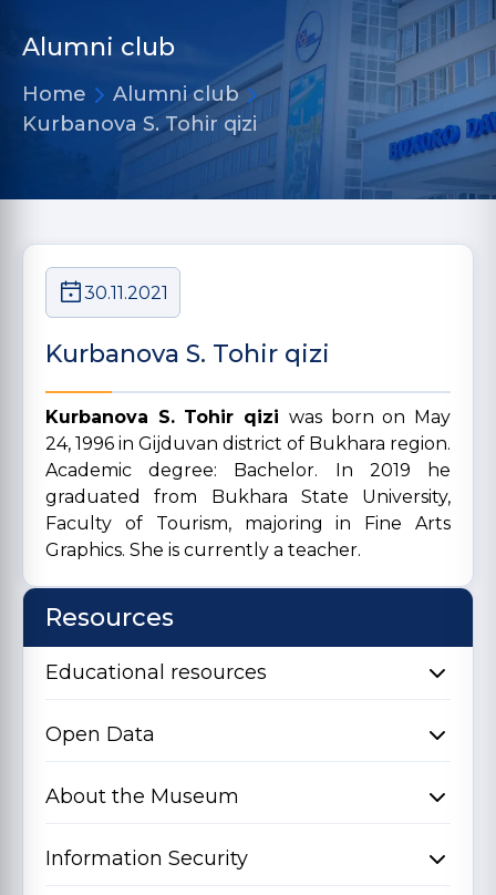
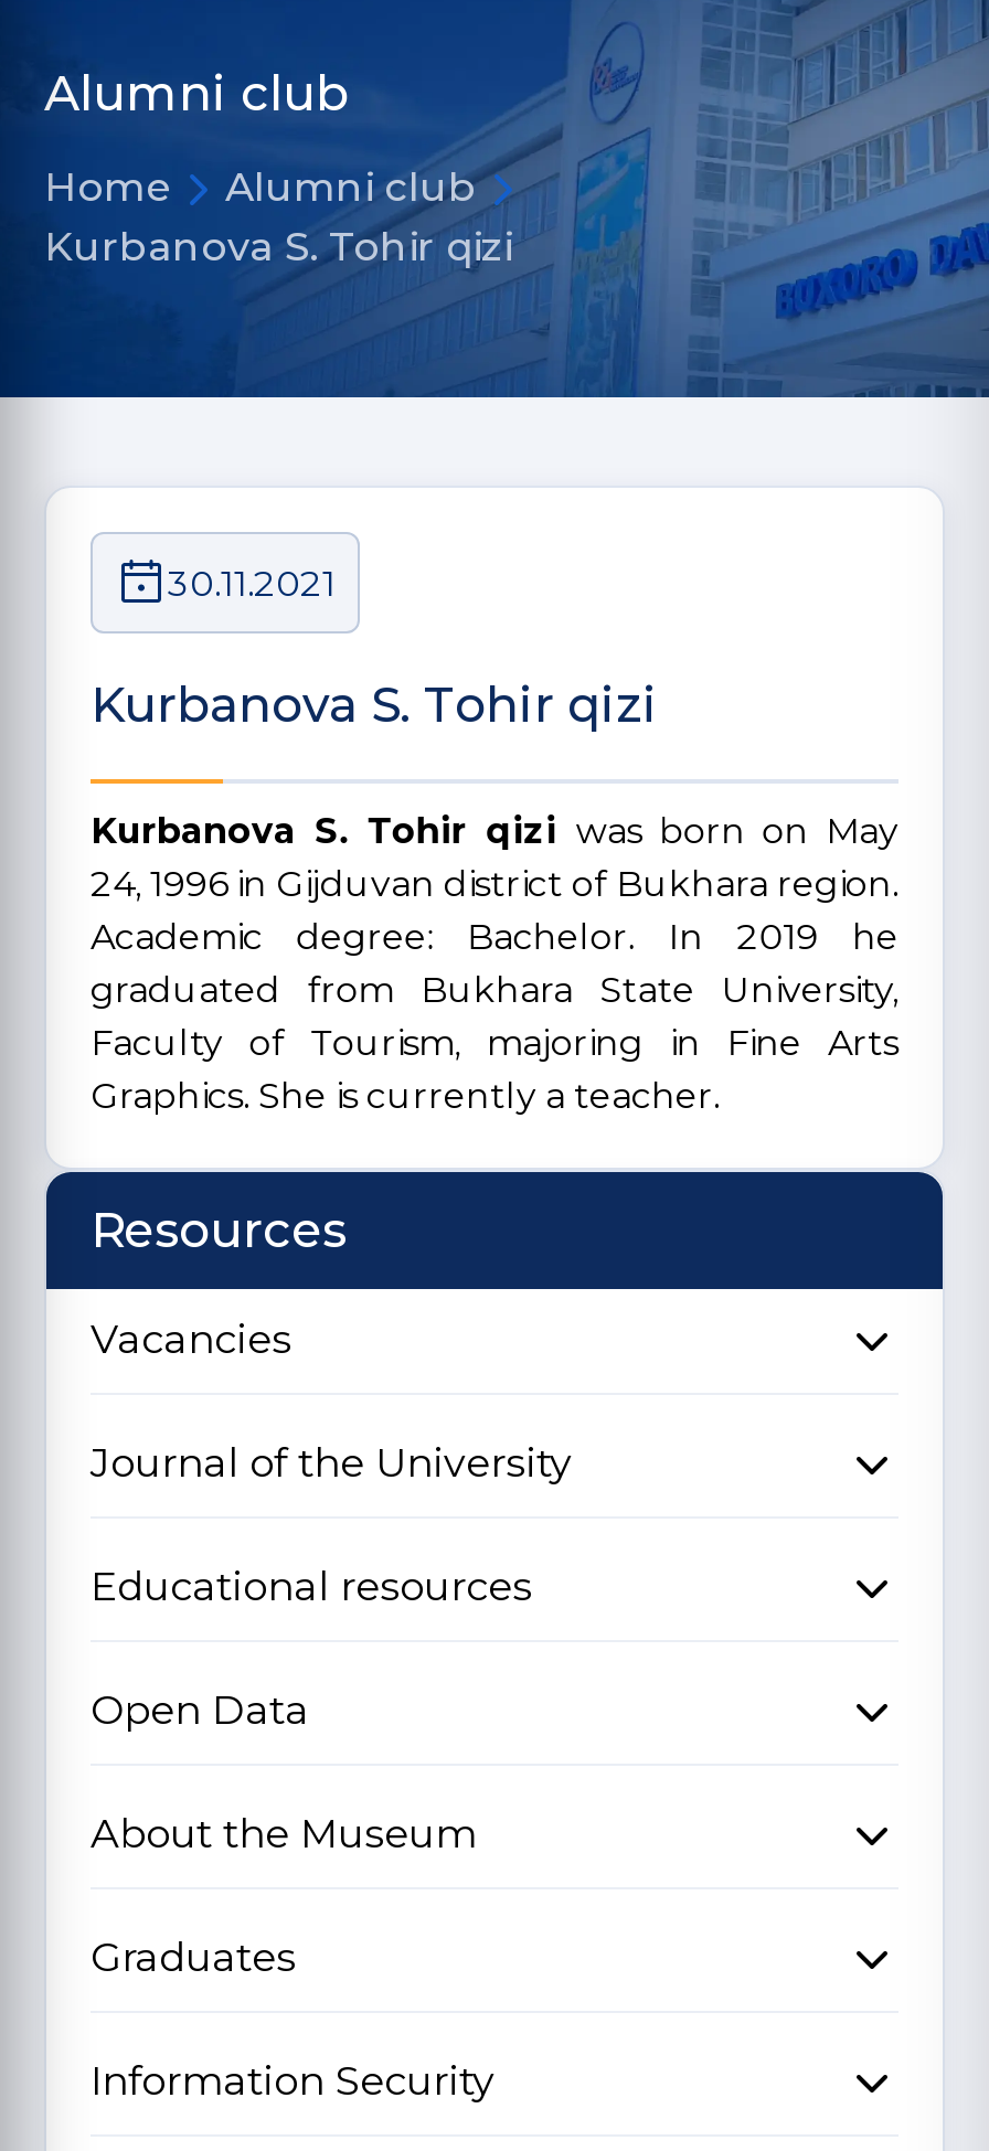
+ Vacancies
+ Journal of the University

+ Graduates
